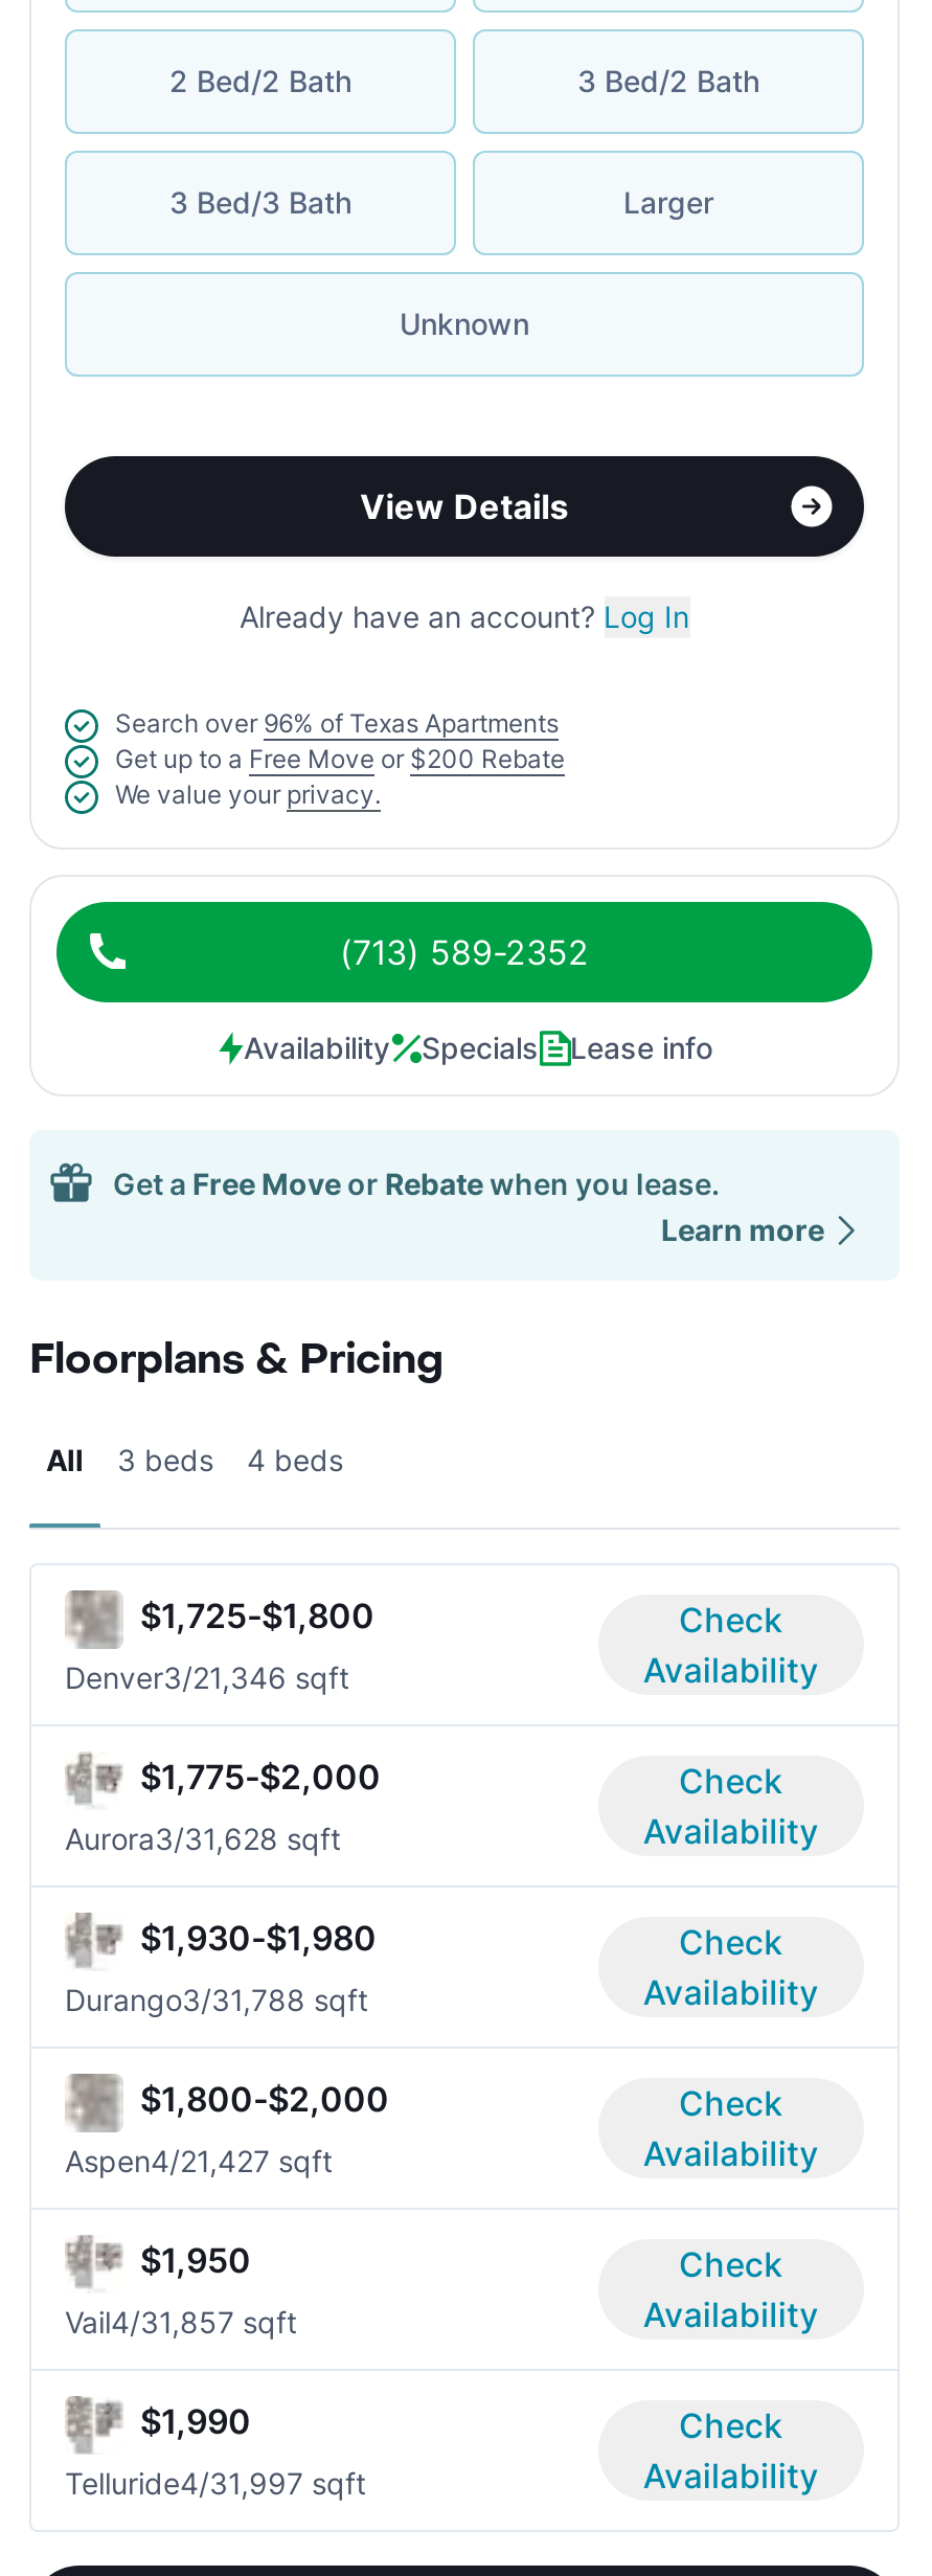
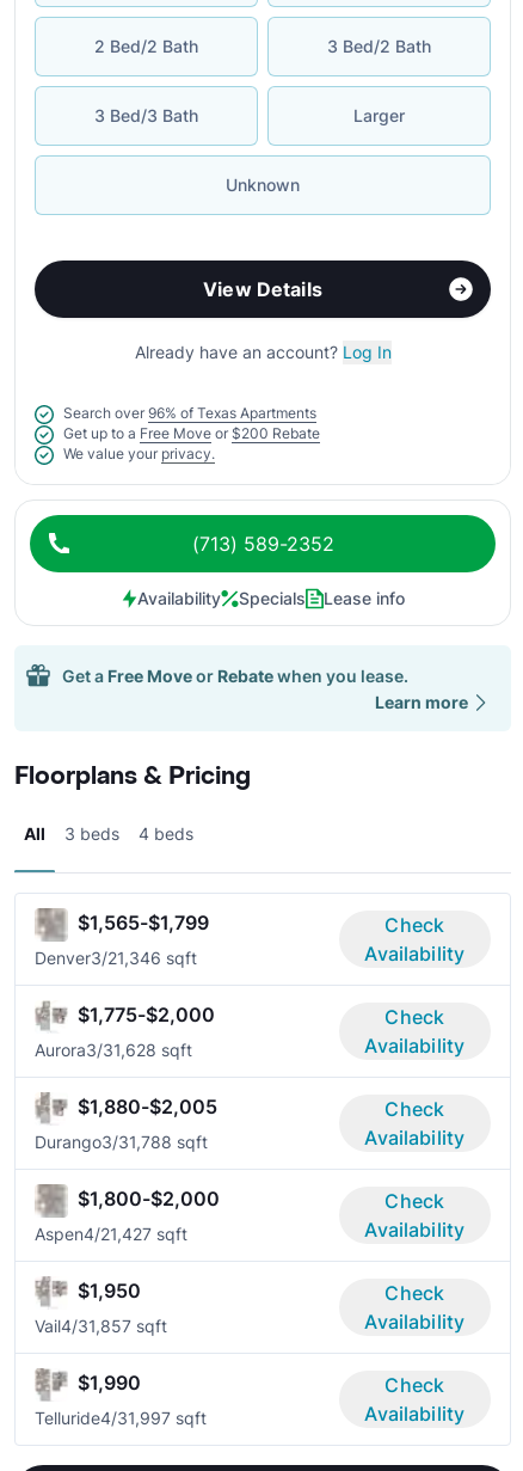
- $1,725-$1,800
+ $1,565-$1,799

- $1,930-$1,980
+ $1,880-$2,005
